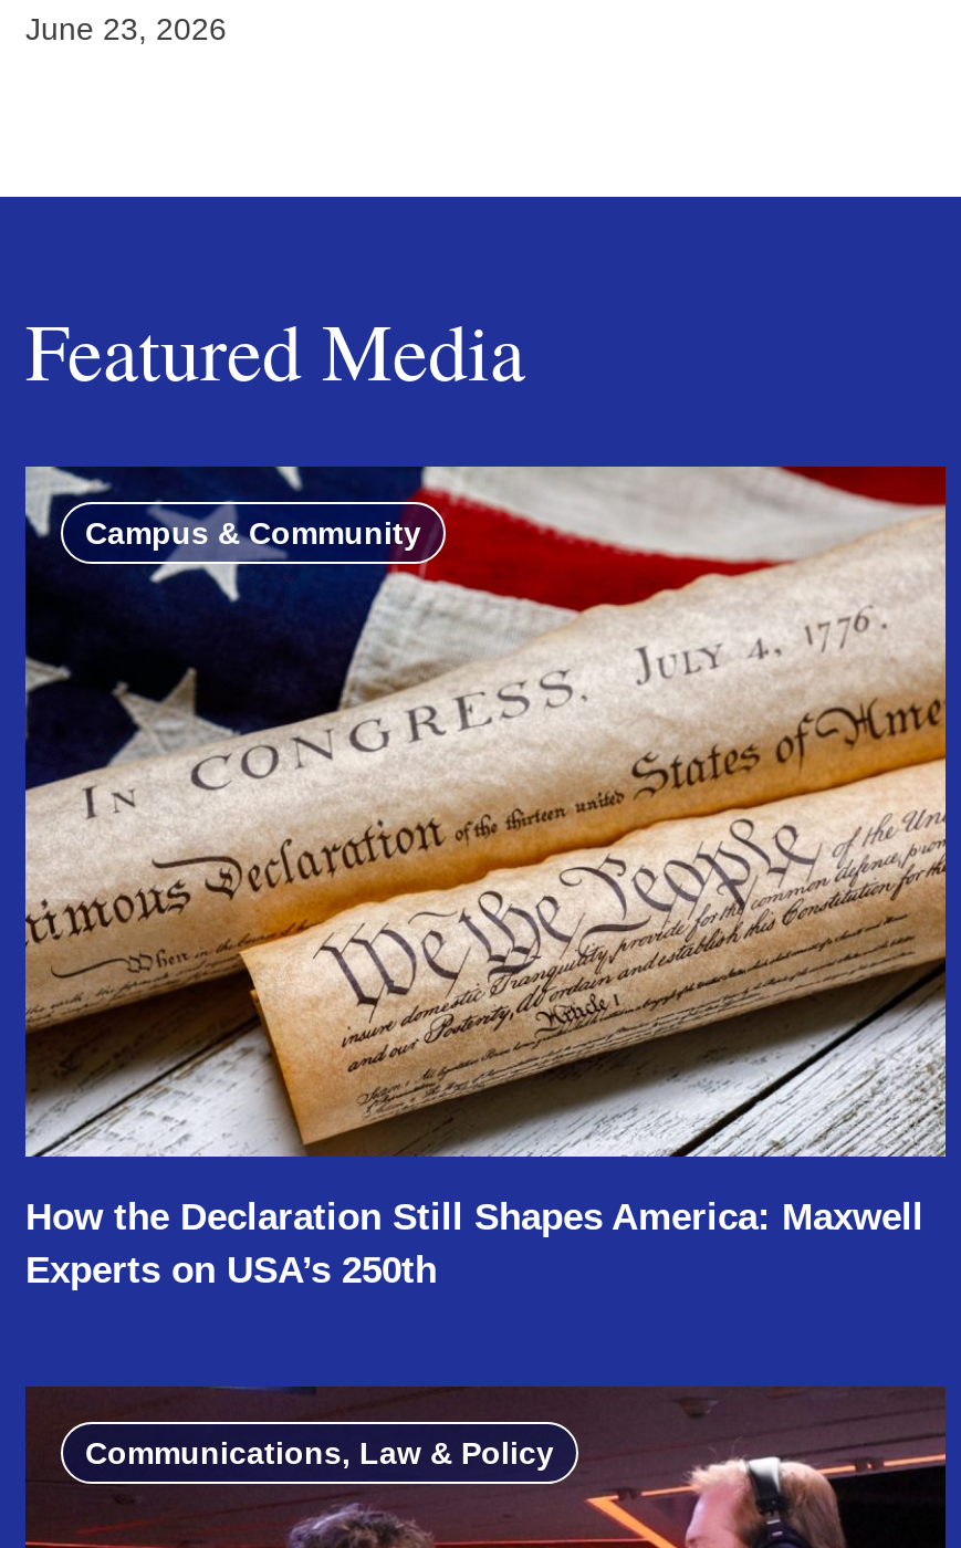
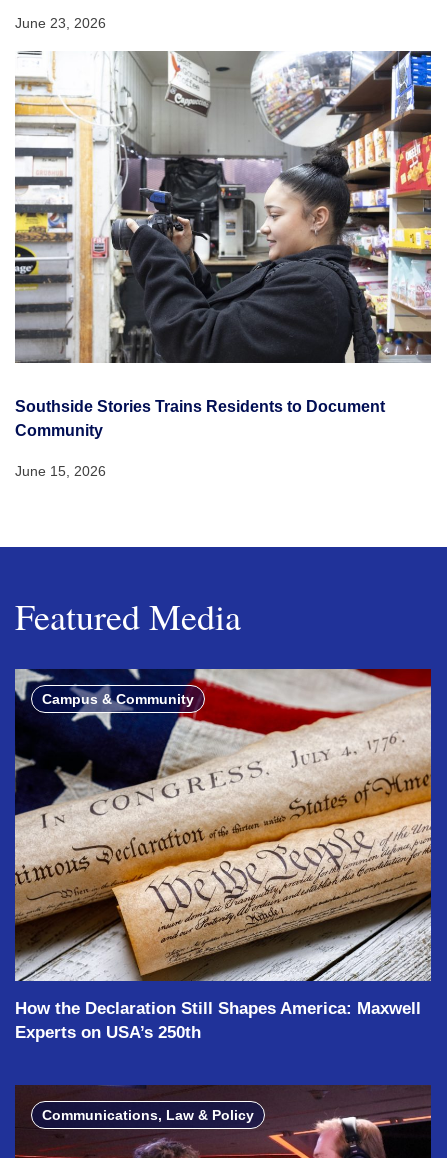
+ [image]
+ Southside Stories Trains Residents to Document
+ Community
+ June 15, 2026
